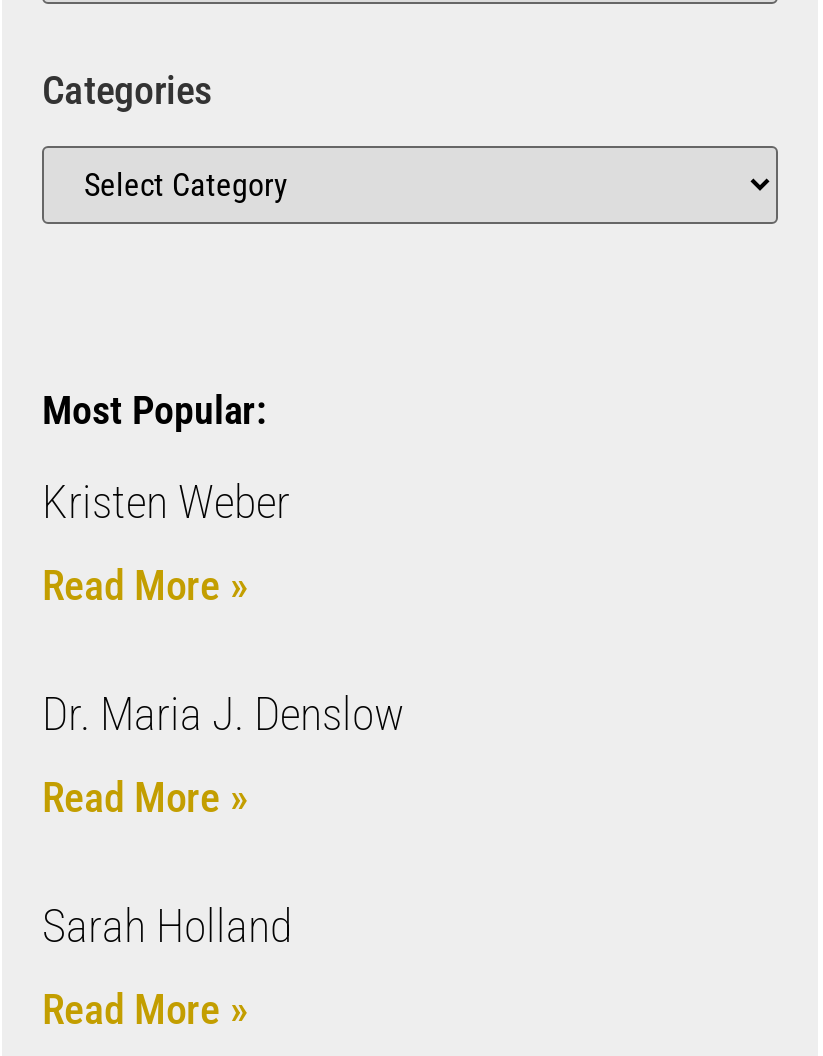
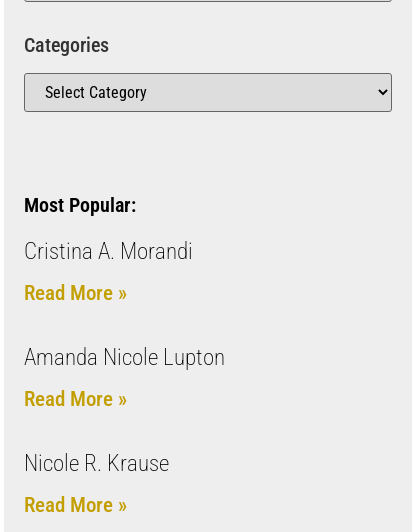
- Kristen Weber
+ Cristina A. Morandi

- Dr. Maria J. Denslow
+ Amanda Nicole Lupton

- Sarah Holland
+ Nicole R. Krause
